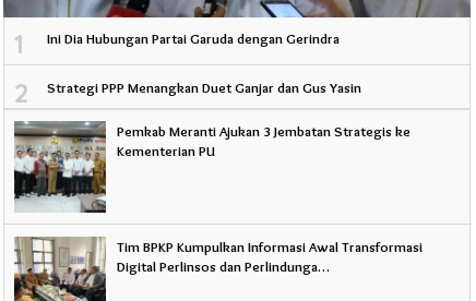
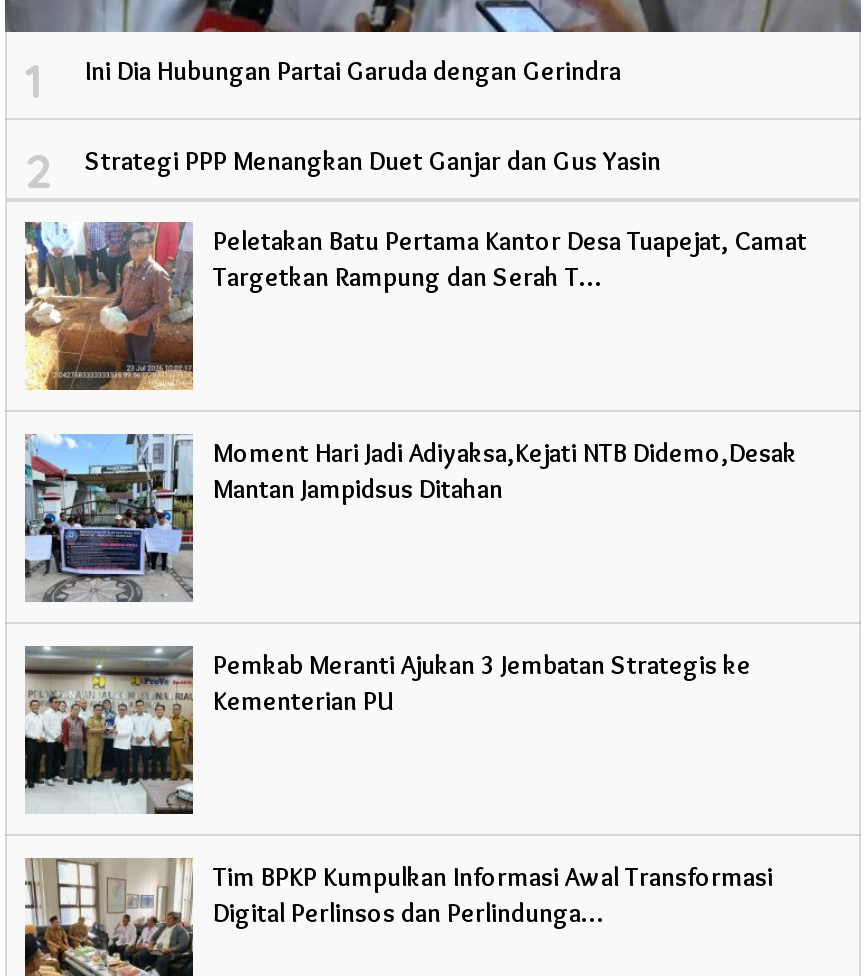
+ [image]
+ Peletakan Batu Pertama Kantor Desa Tuapejat, Camat
+ Targetkan Rampung dan Serah T…

+ [image]
+ Moment Hari Jadi Adiyaksa,Kejati NTB Didemo,Desak
+ Mantan Jampidsus Ditahan
